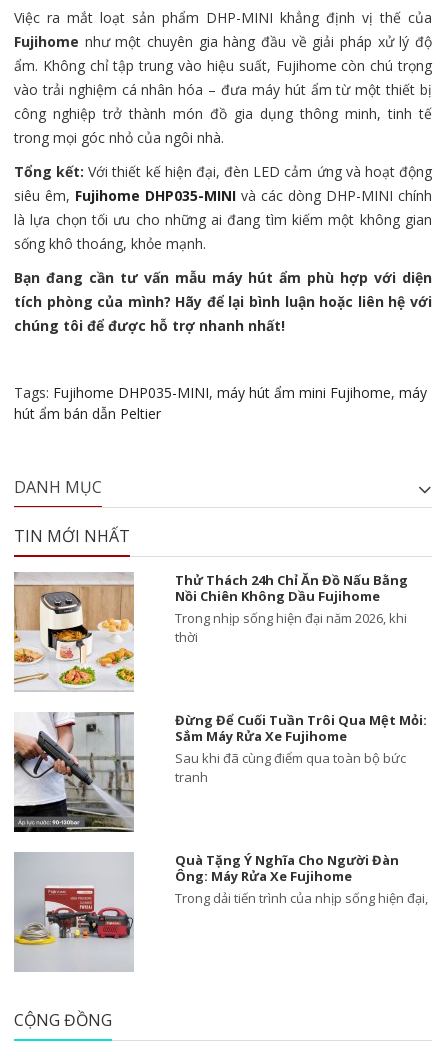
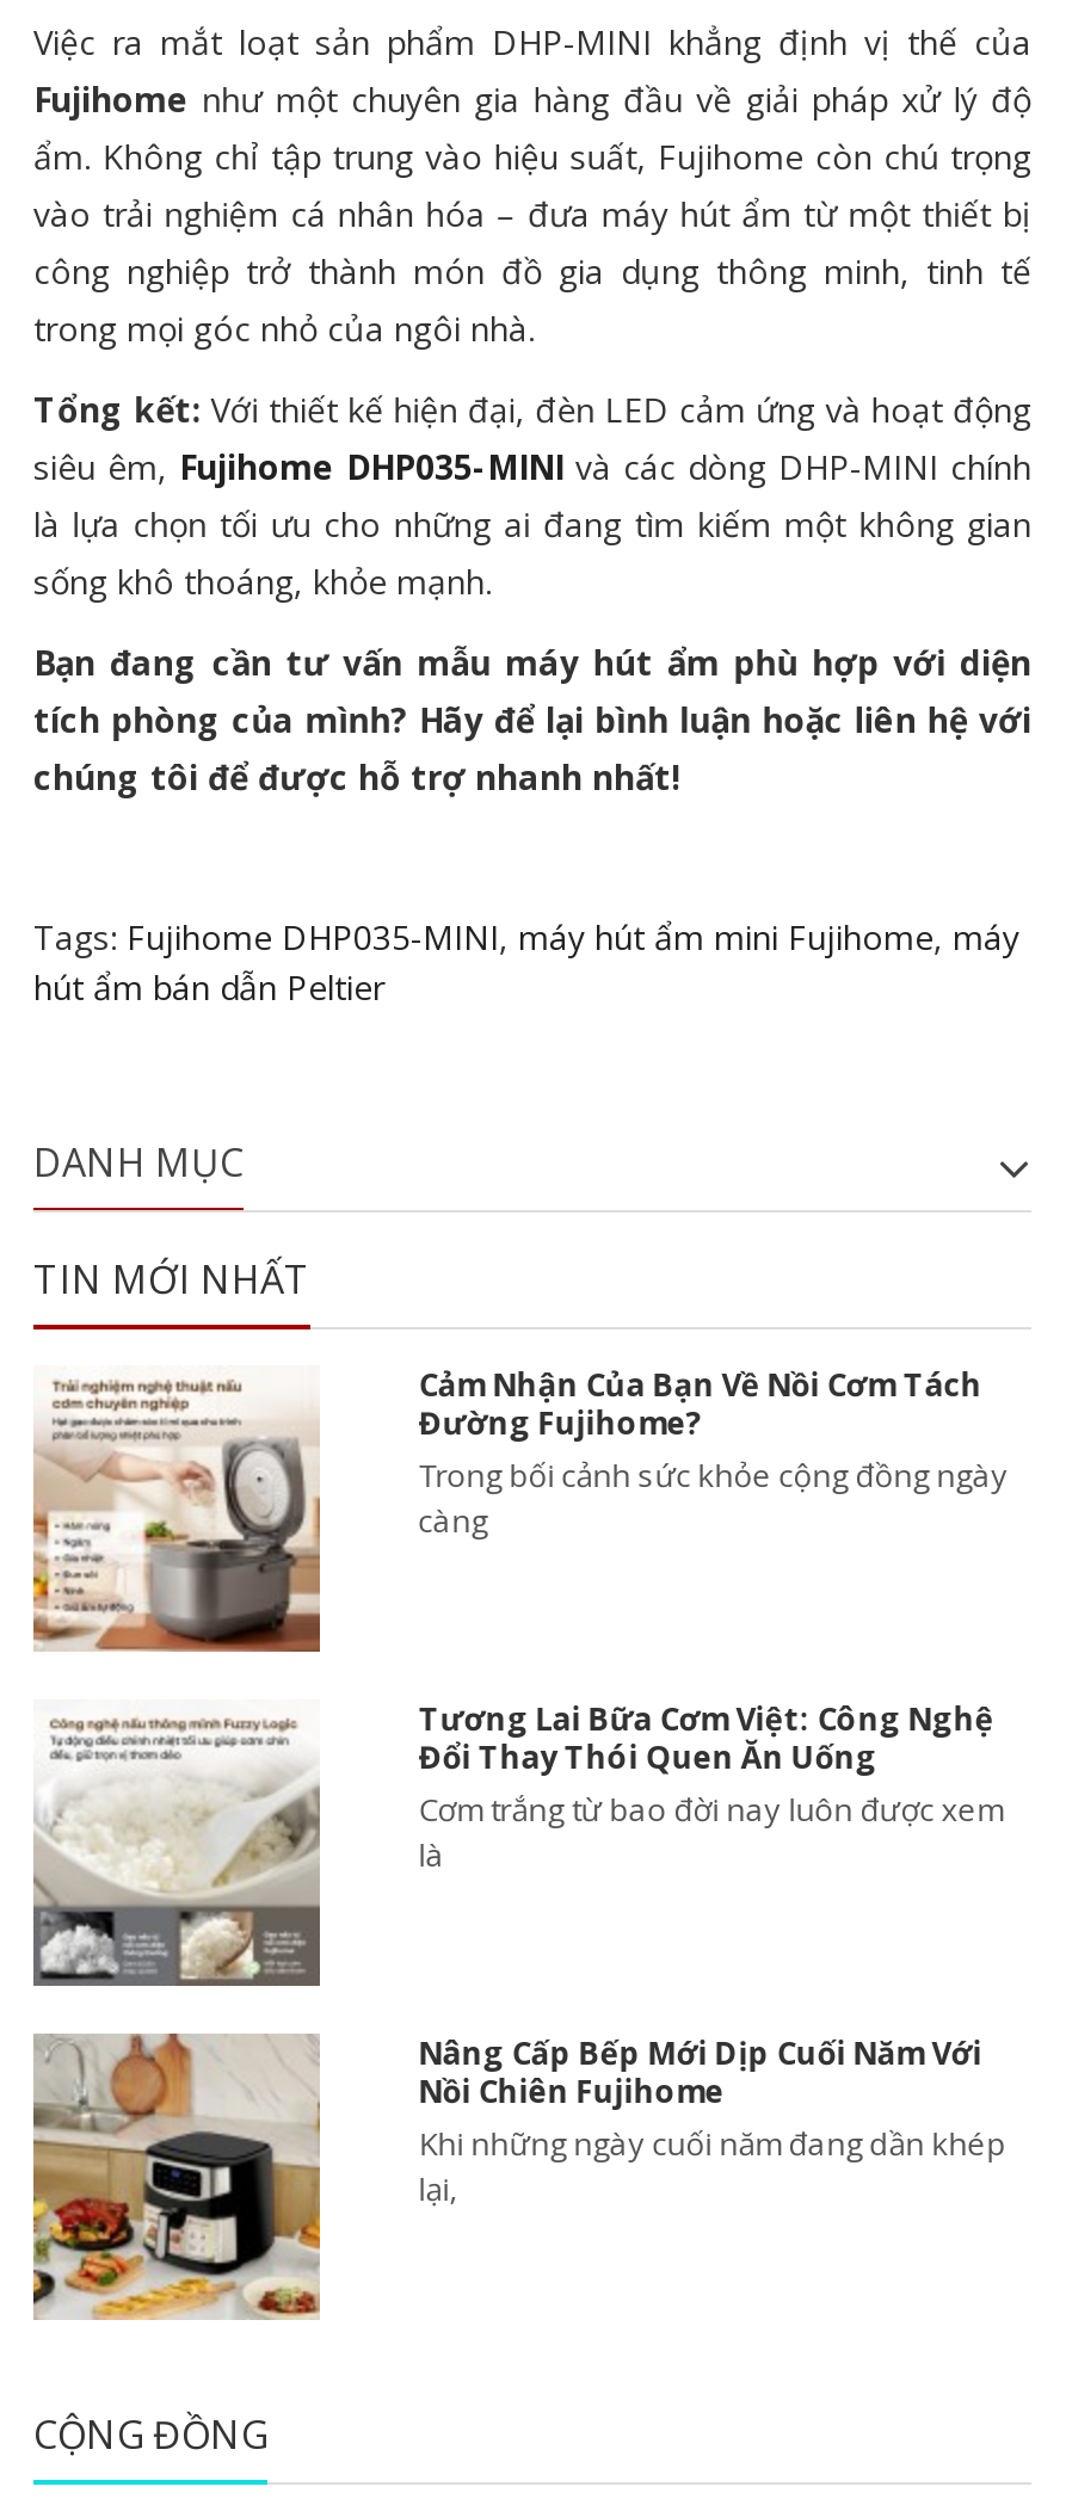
- [image]
+ [image]

- Thử Thách 24h Chỉ Ăn Đồ Nấu Bằng
- Nồi Chiên Không Dầu Fujihome
- Trong nhịp sống hiện đại năm 2026, khi
- thời
+ Cảm Nhận Của Bạn Về Nồi Cơm Tách
+ Đường Fujihome?
+ Trong bối cảnh sức khỏe cộng đồng ngày
+ càng

- [image]
+ [image]

- Đừng Để Cuối Tuần Trôi Qua Mệt Mỏi:
- Sắm Máy Rửa Xe Fujihome
- Sau khi đã cùng điểm qua toàn bộ bức
- tranh
+ Tương Lai Bữa Cơm Việt: Công Nghệ
+ Đổi Thay Thói Quen Ăn Uống
+ Cơm trắng từ bao đời nay luôn được xem
+ là

- [image]
+ [image]

- Quà Tặng Ý Nghĩa Cho Người Đàn
- Ông: Máy Rửa Xe Fujihome
- Trong dải tiến trình của nhịp sống hiện đại,
+ Nâng Cấp Bếp Mới Dịp Cuối Năm Với
+ Nồi Chiên Fujihome
+ Khi những ngày cuối năm đang dần khép
+ lại,
